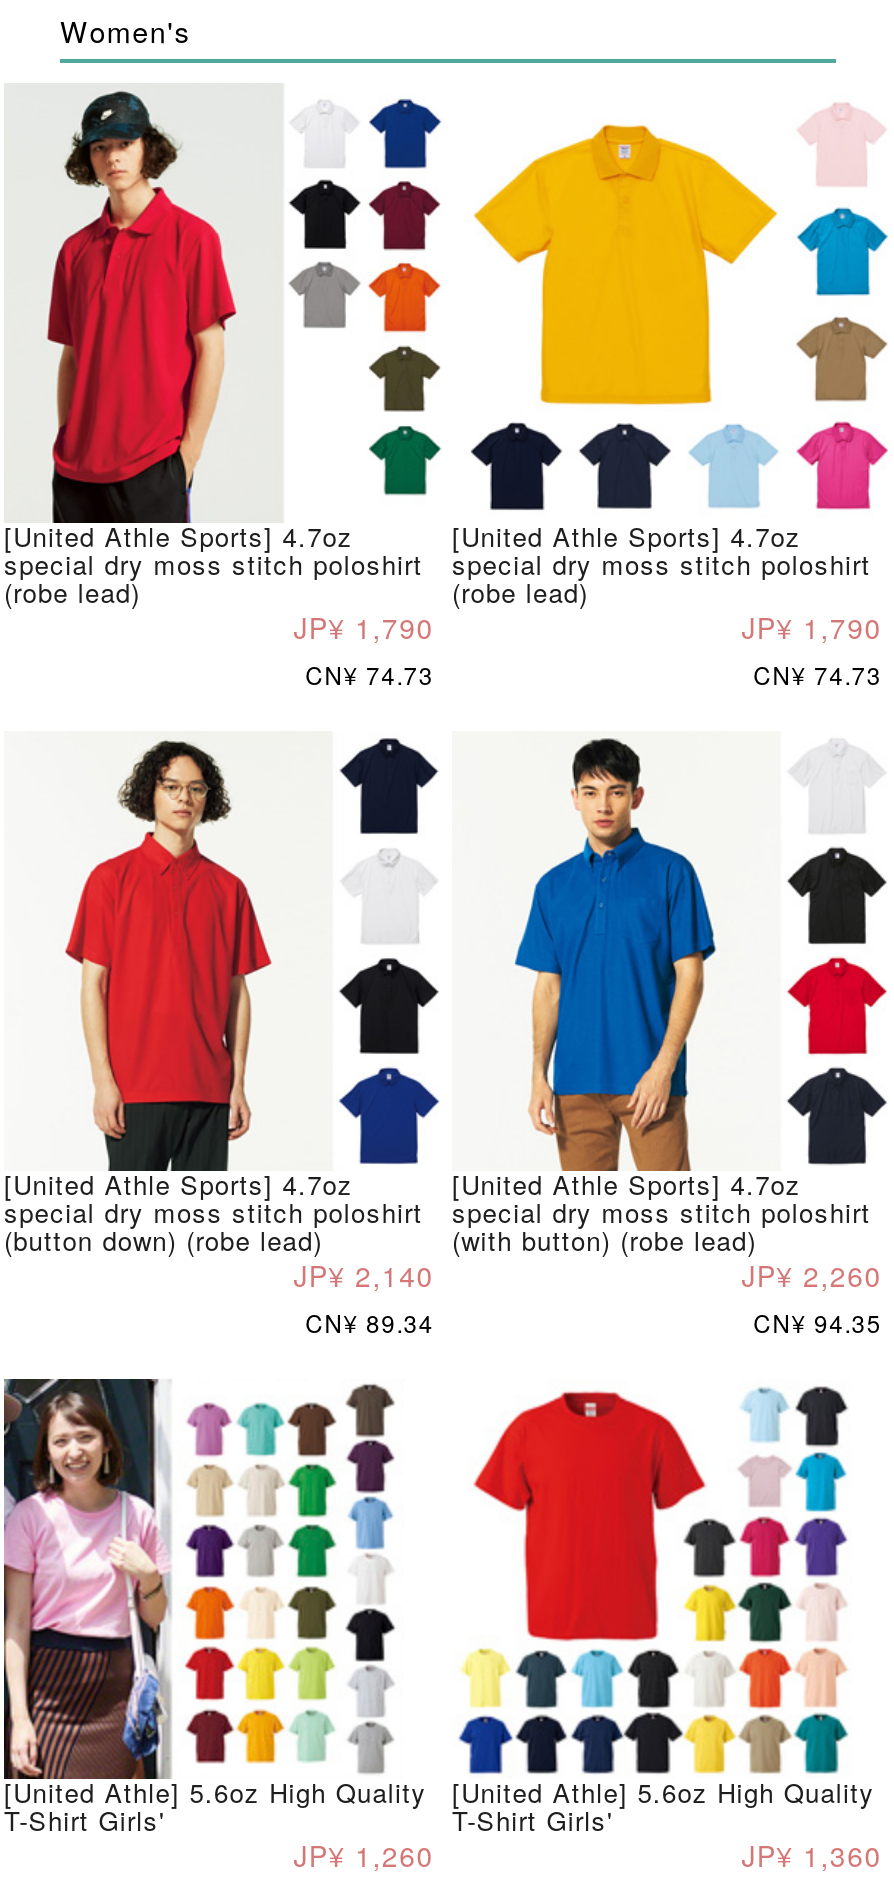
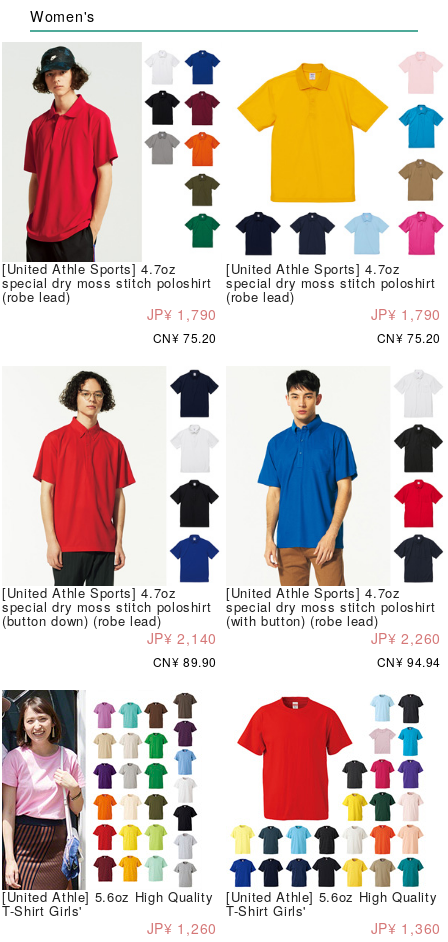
- CN¥ 74.73
+ CN¥ 75.20

- CN¥ 74.73
+ CN¥ 75.20

- CN¥ 89.34
+ CN¥ 89.90

- CN¥ 94.35
+ CN¥ 94.94
